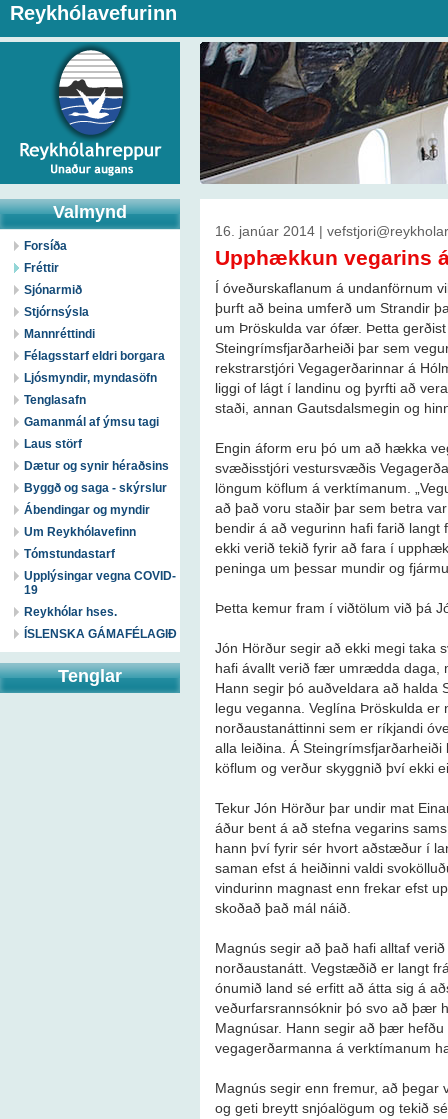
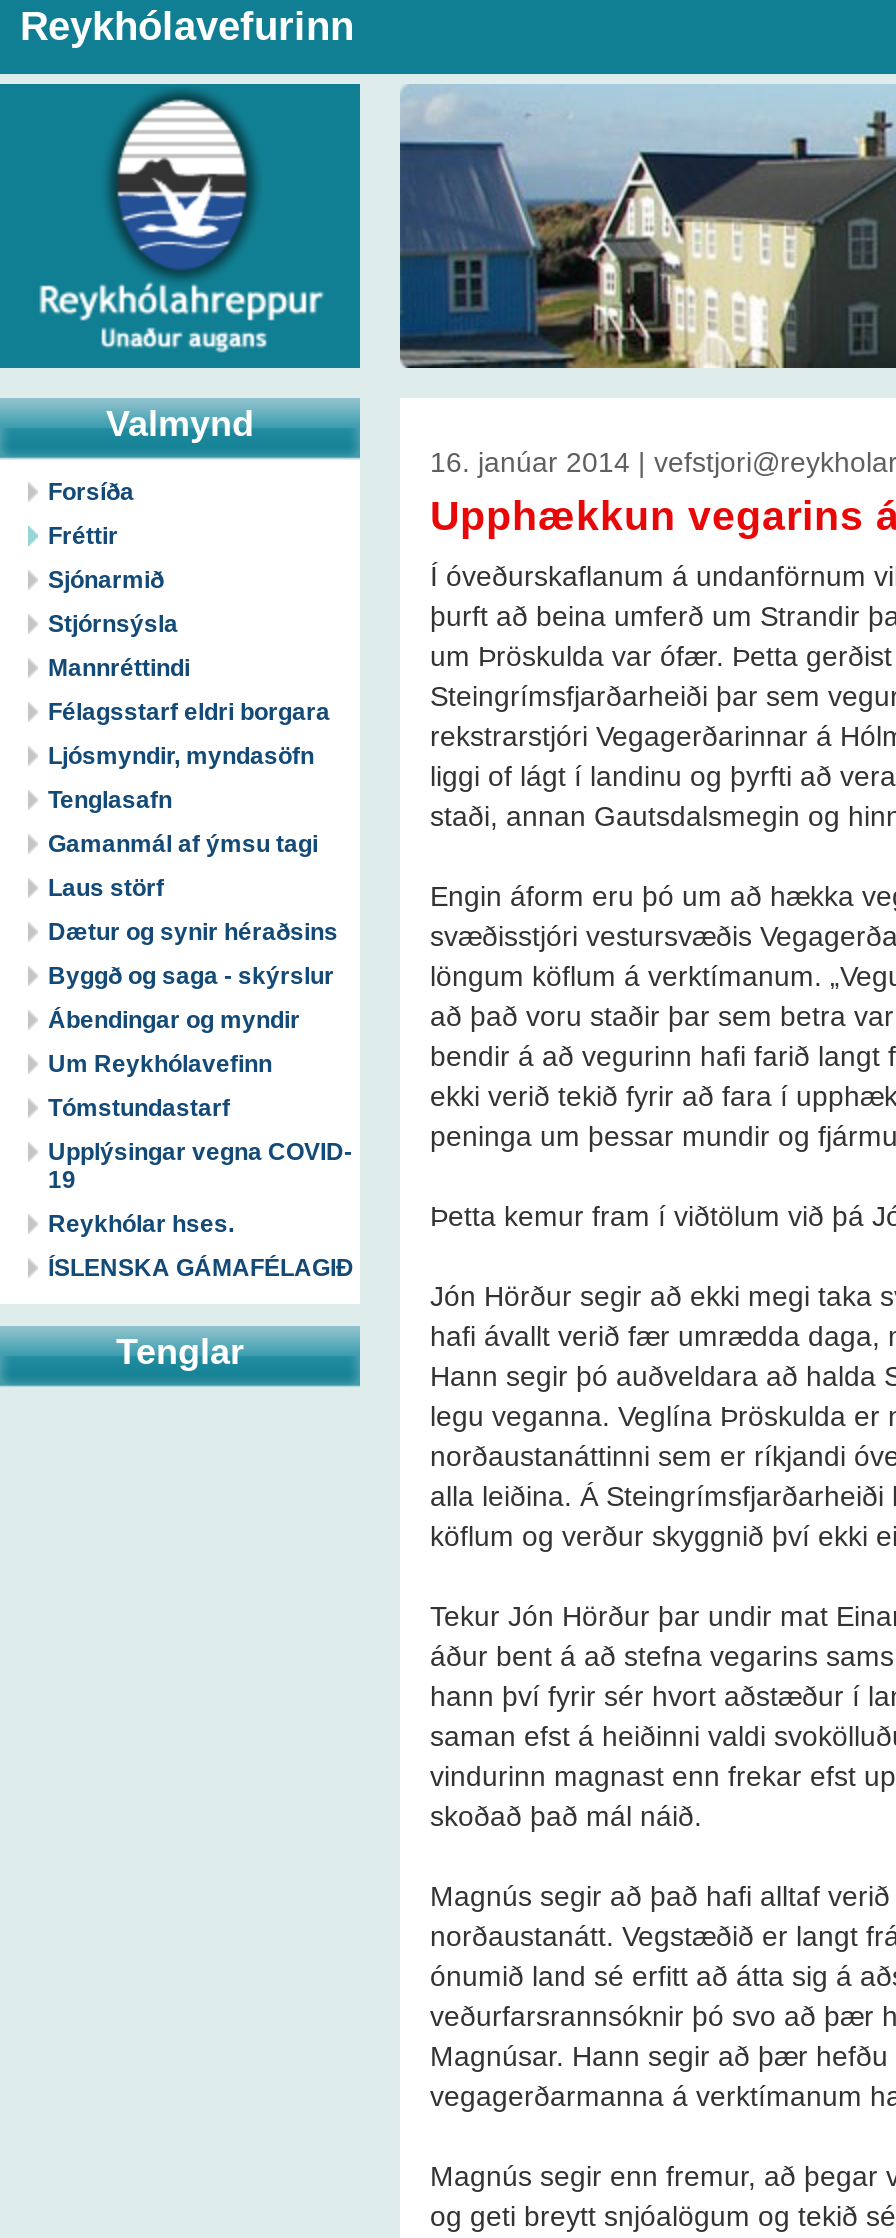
- [image]
+ [image]
